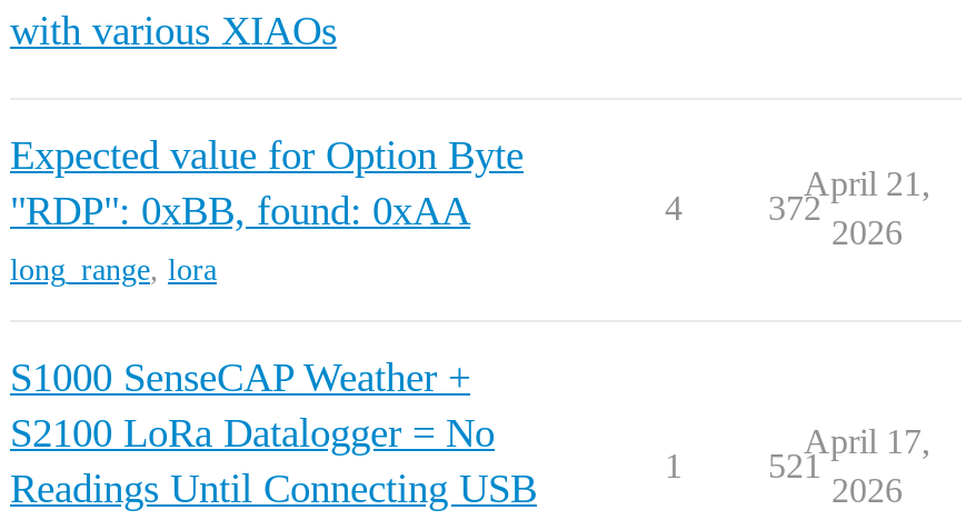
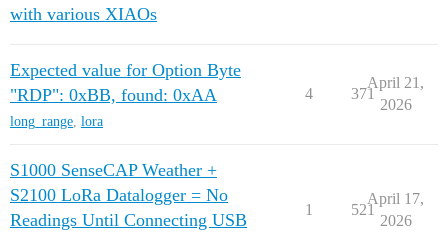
- 372
+ 371
